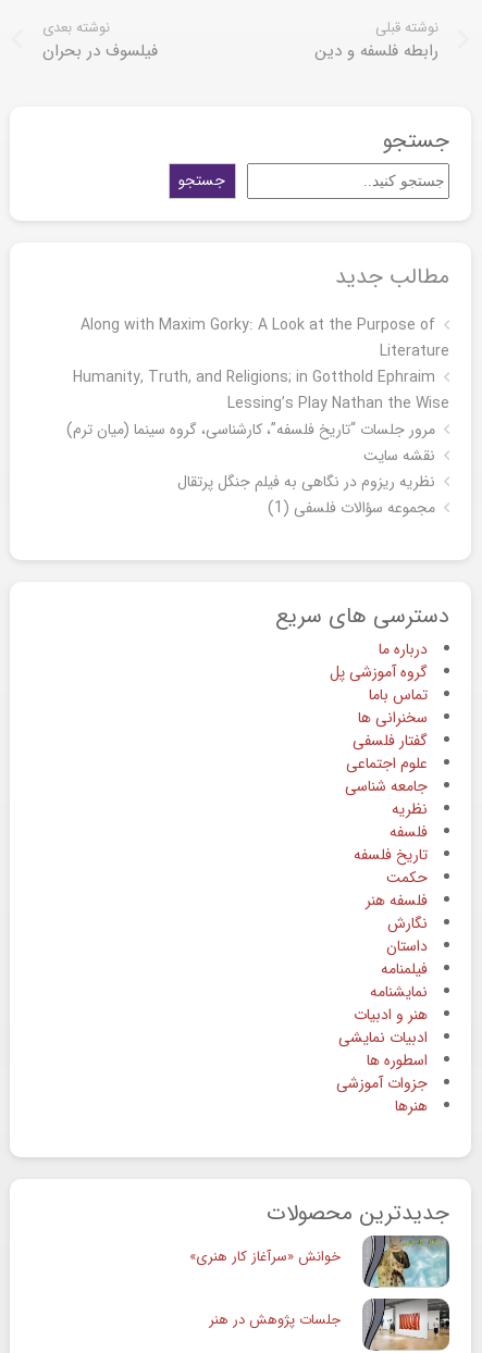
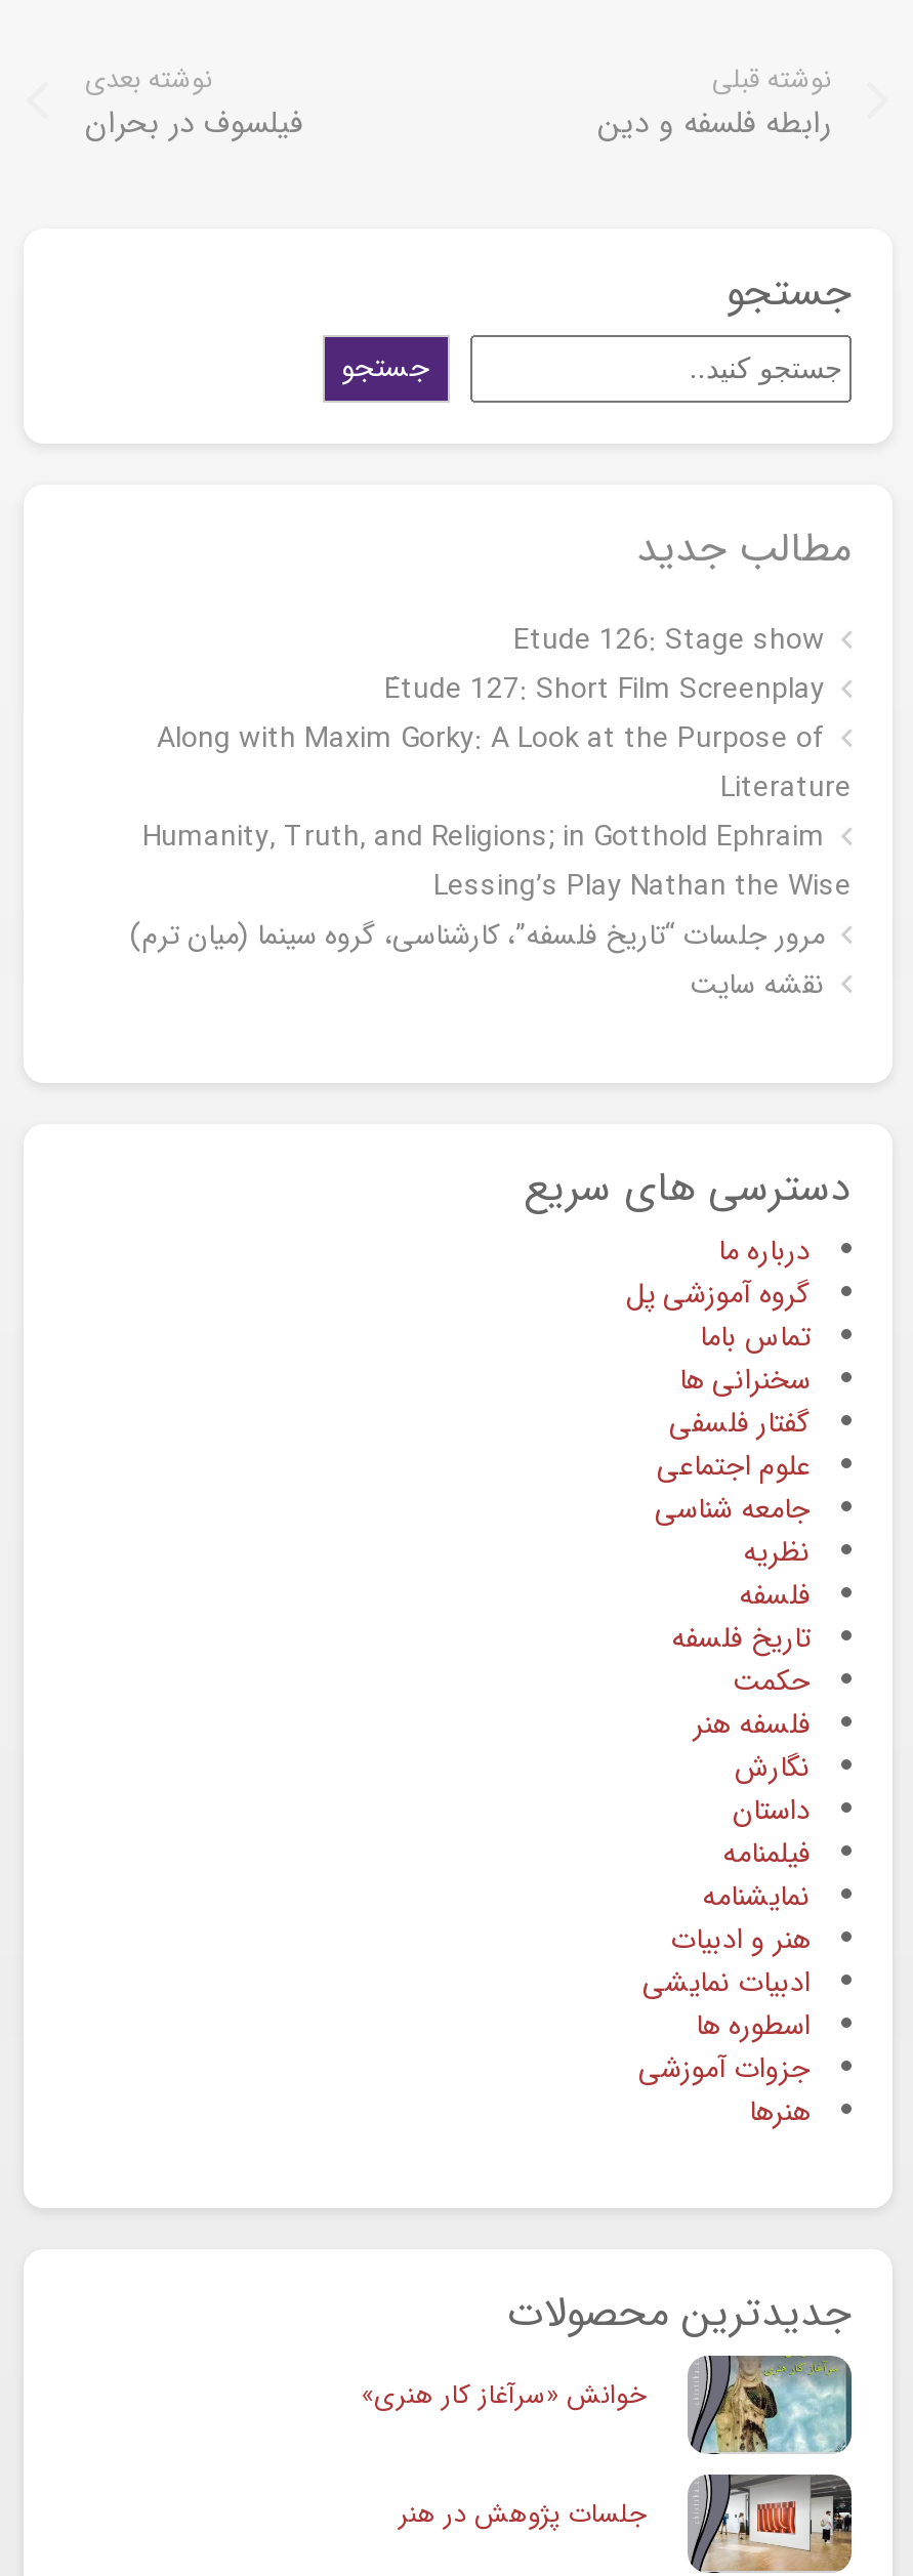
+ Etude 126: Stage show
+ Étude 127: Short Film Screenplay

moved down: Along with Maxim Gorky: A Look at the Purpose of | Literature | Humanity, Truth, and Religions; in Gotthold Ephraim | Lessing’s Play Nathan the Wise | مرور جلسات “تاریخ فلسفه”، کارشناسی، گروه سینما (میان ترم) | نقشه سایت

- نظریه ریزوم در نگاهی به فیلم جنگل پرتقال
- مجموعه سؤالات فلسفی (1)
